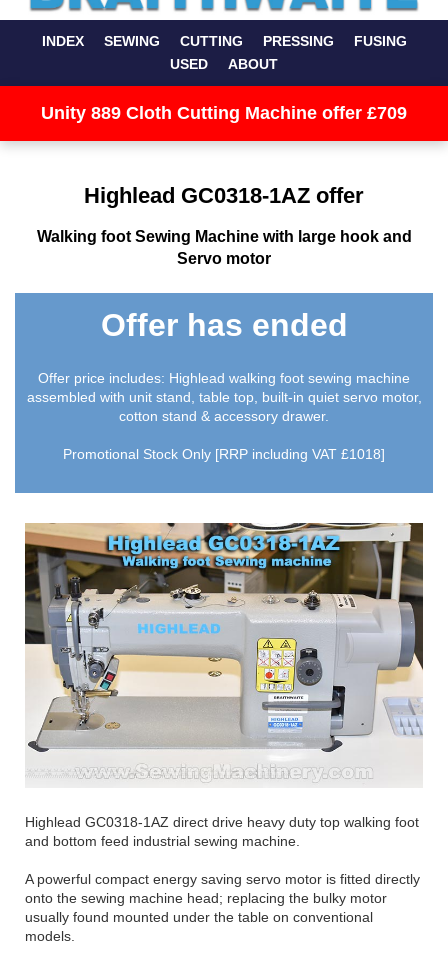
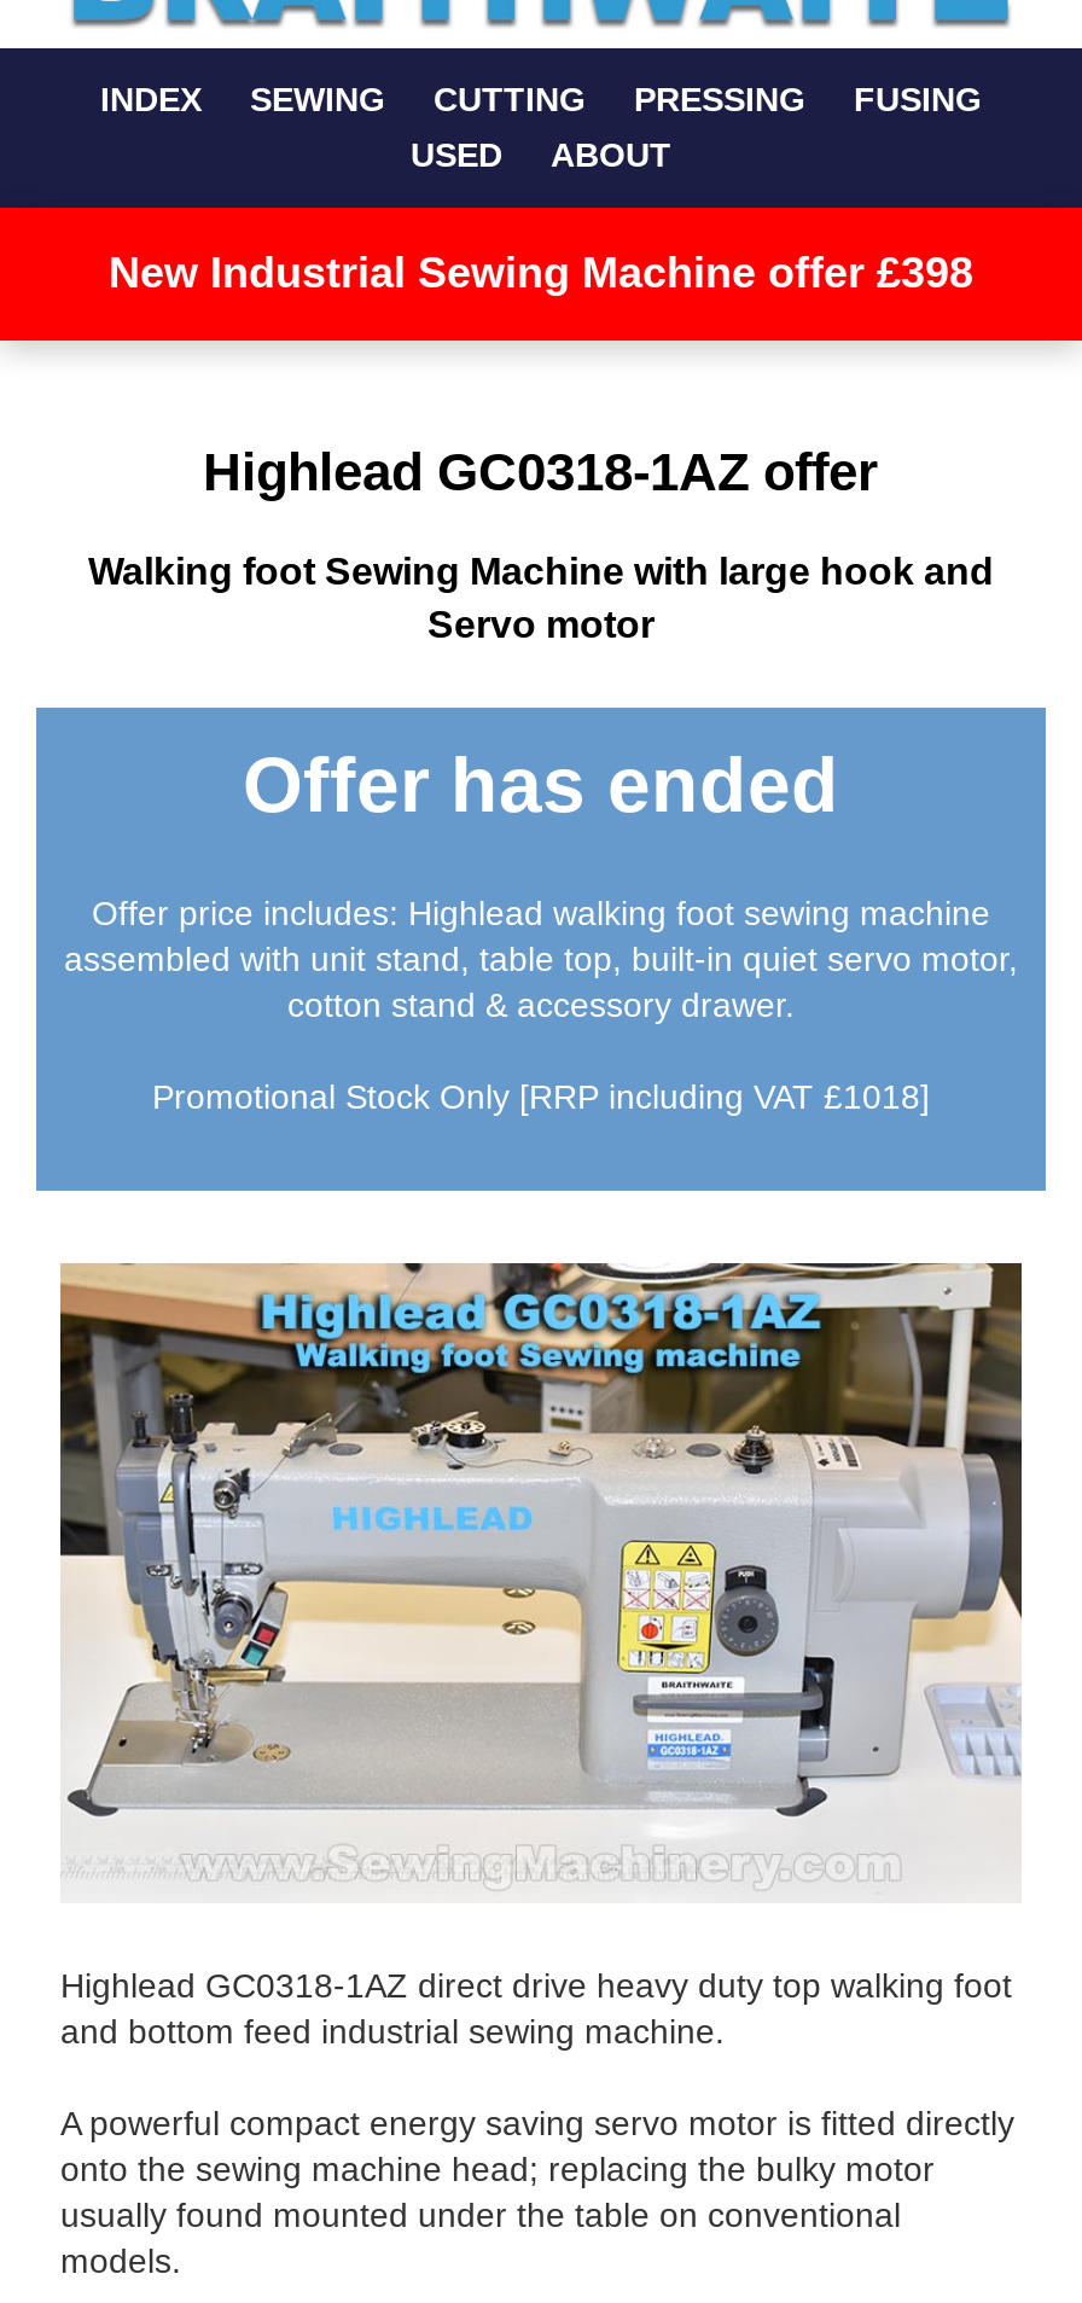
- Unity 889 Cloth Cutting Machine offer £709
+ New Industrial Sewing Machine offer £398
